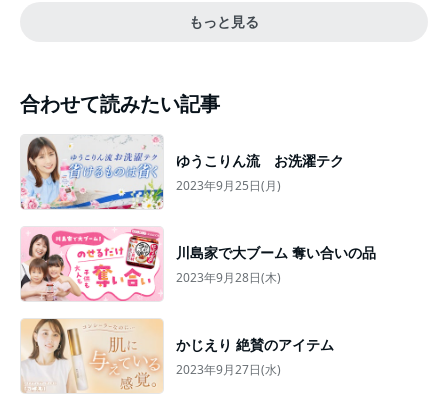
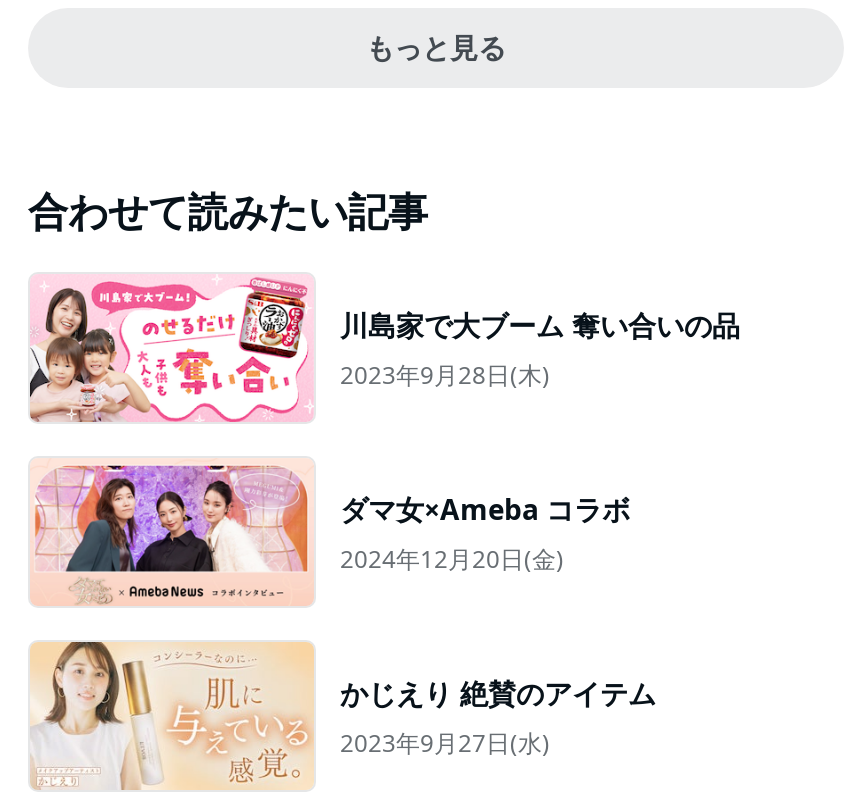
- [image]
- ゆうこりん流 お洗濯テク
- 2023年9月25日(月)

moved up: [image] | 川島家で大ブーム 奪い合いの品 | 2023年9月28日(木)

+ [image]
+ ダマ女×Ameba コラボ
+ 2024年12月20日(金)
